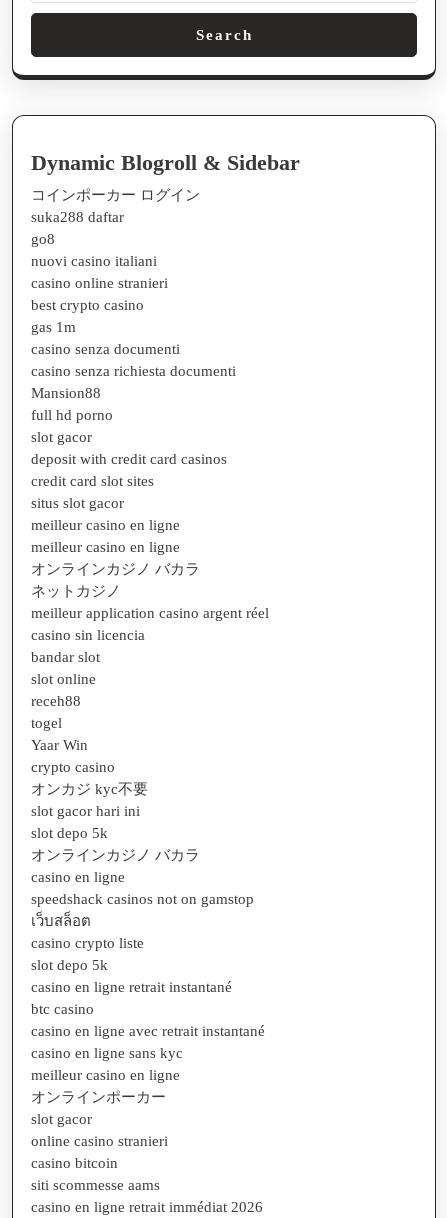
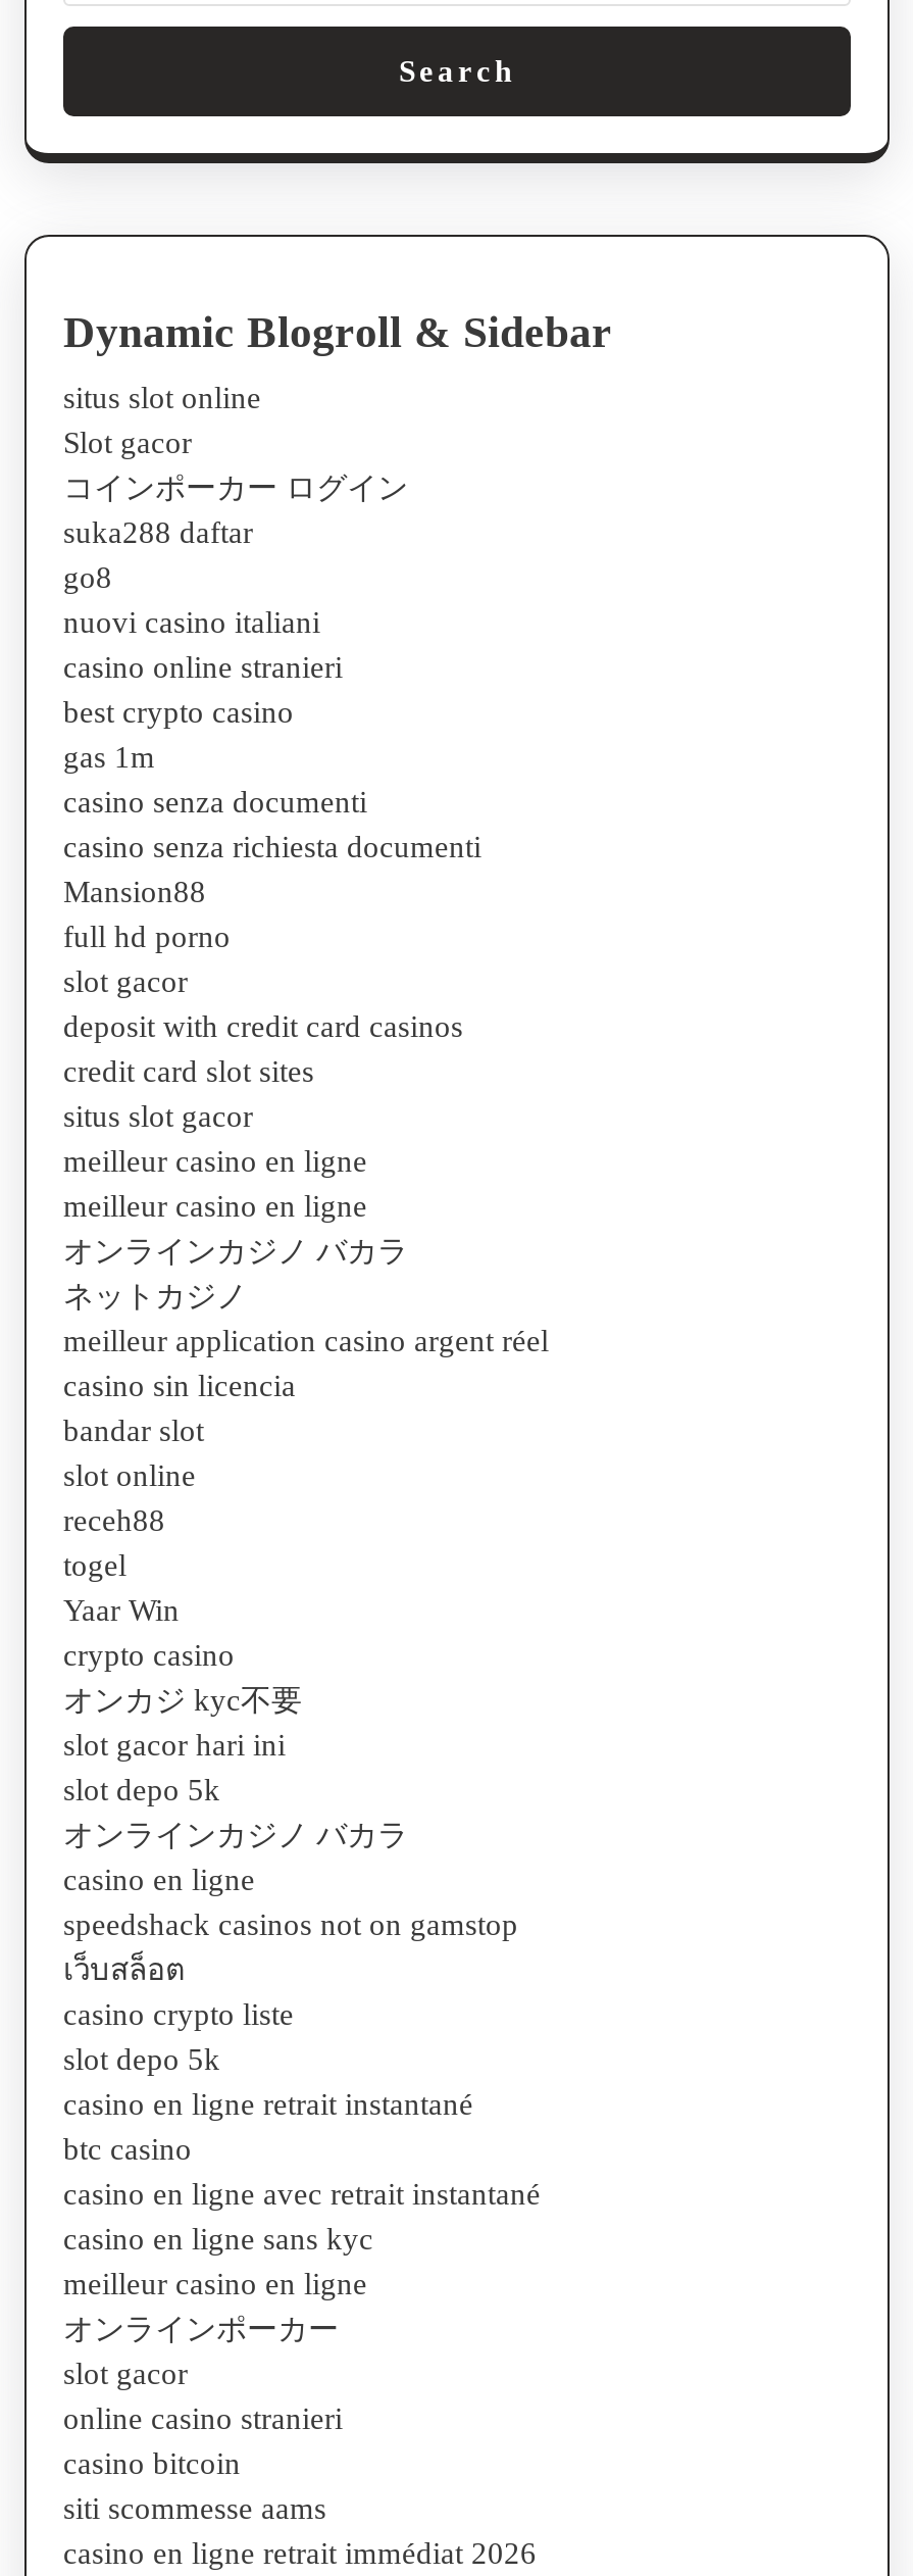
+ situs slot online
+ Slot gacor
